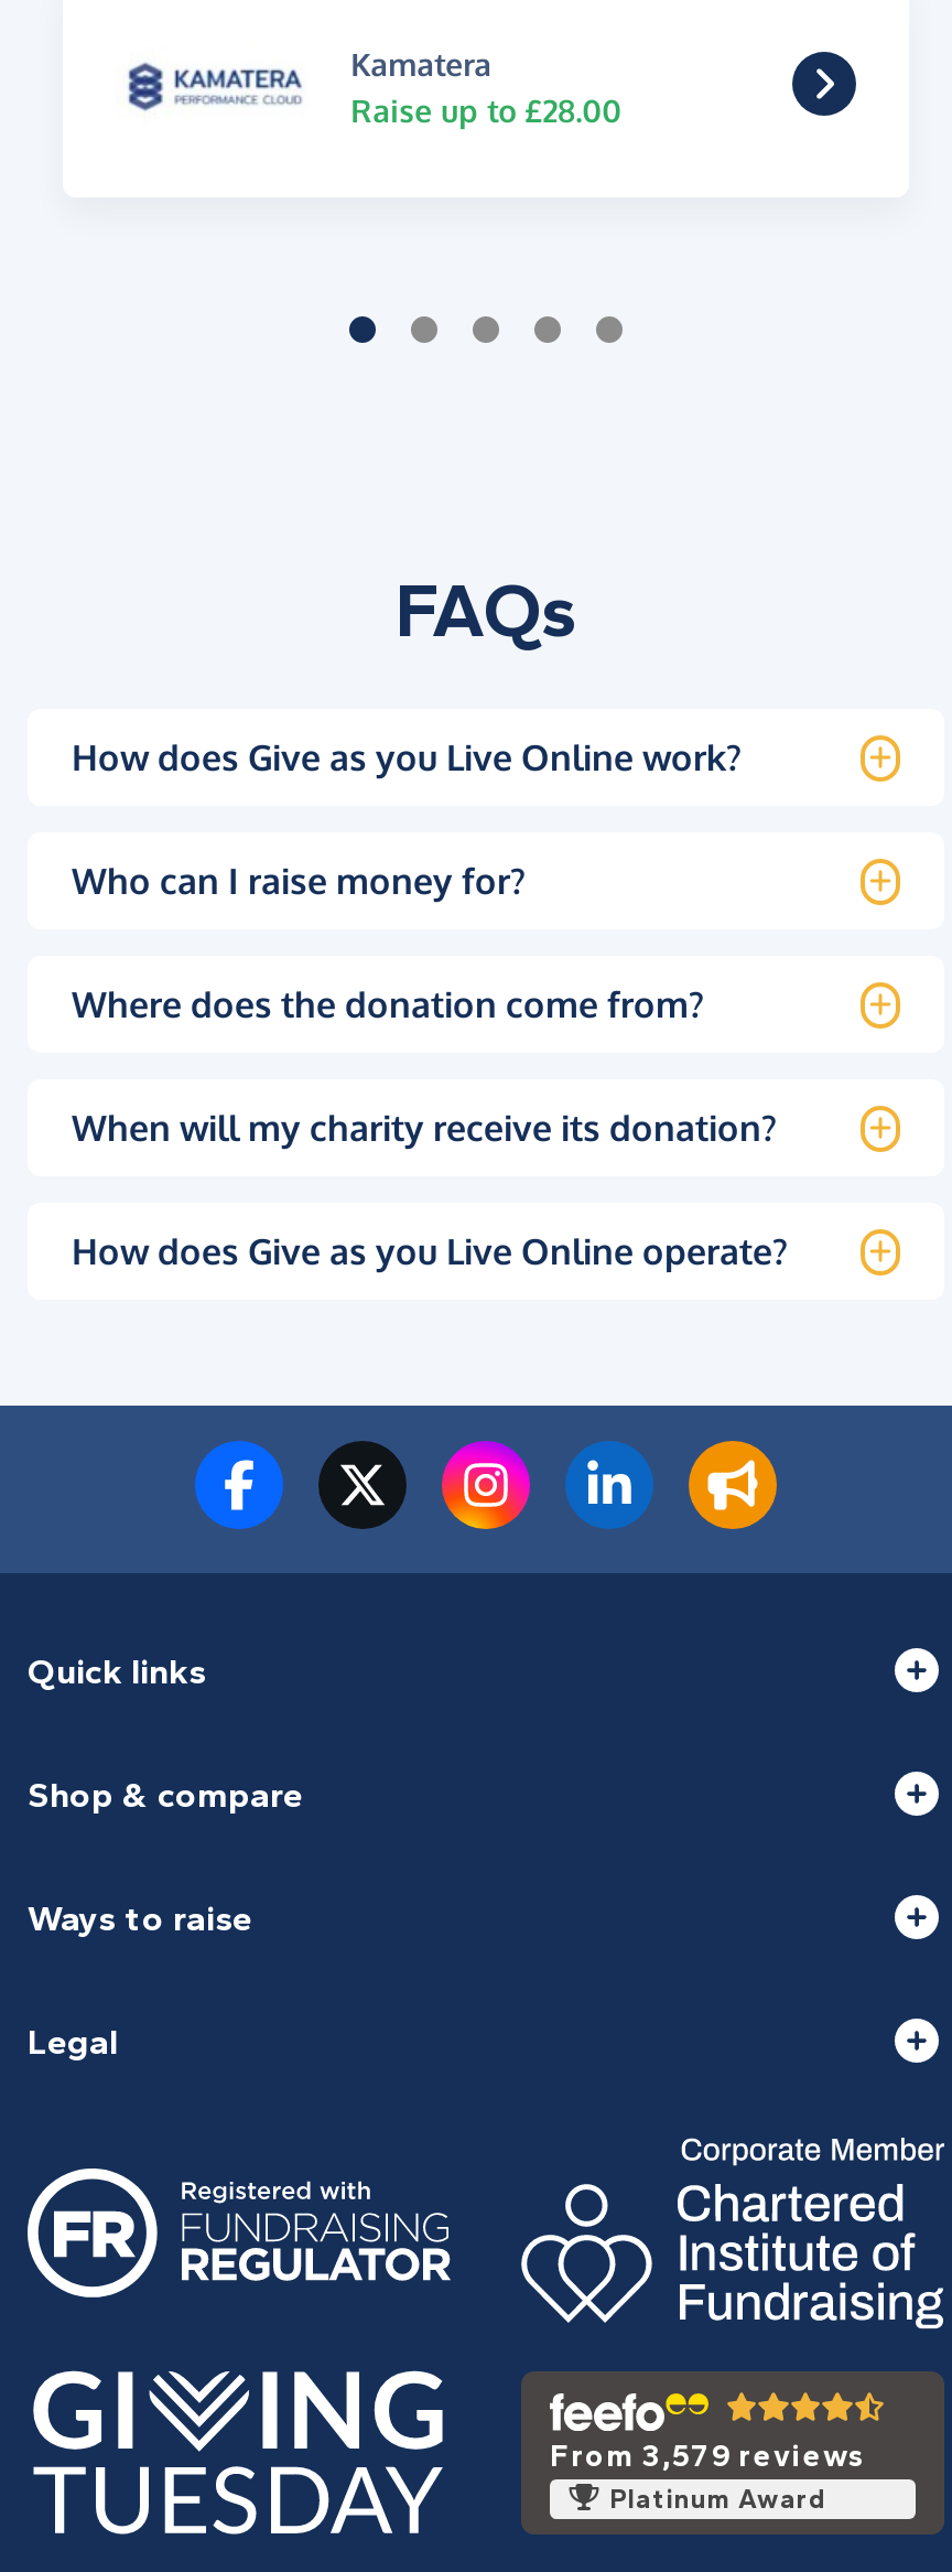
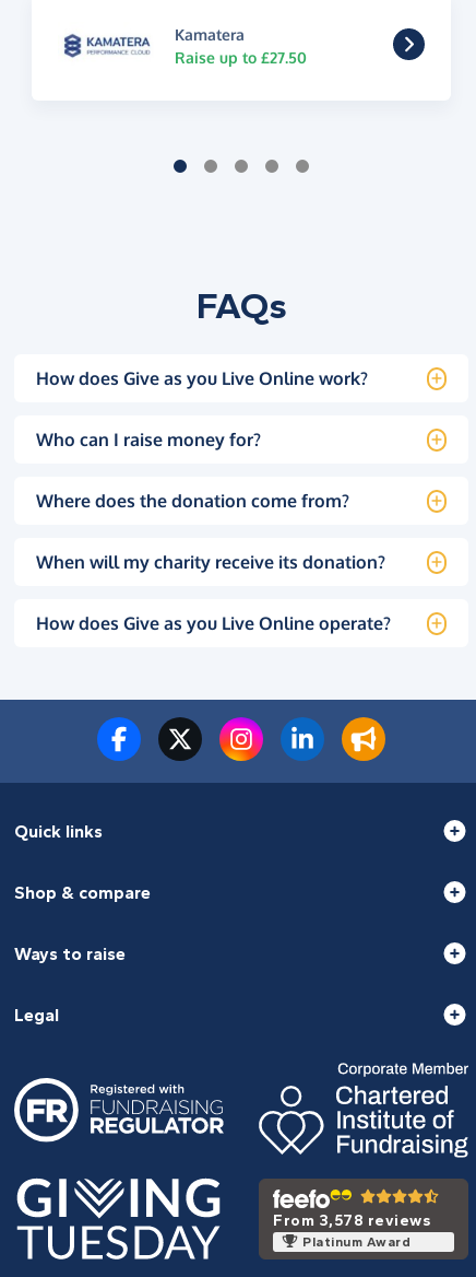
- Raise up to £28.00
+ Raise up to £27.50

- From 3,579 reviews
+ From 3,578 reviews
